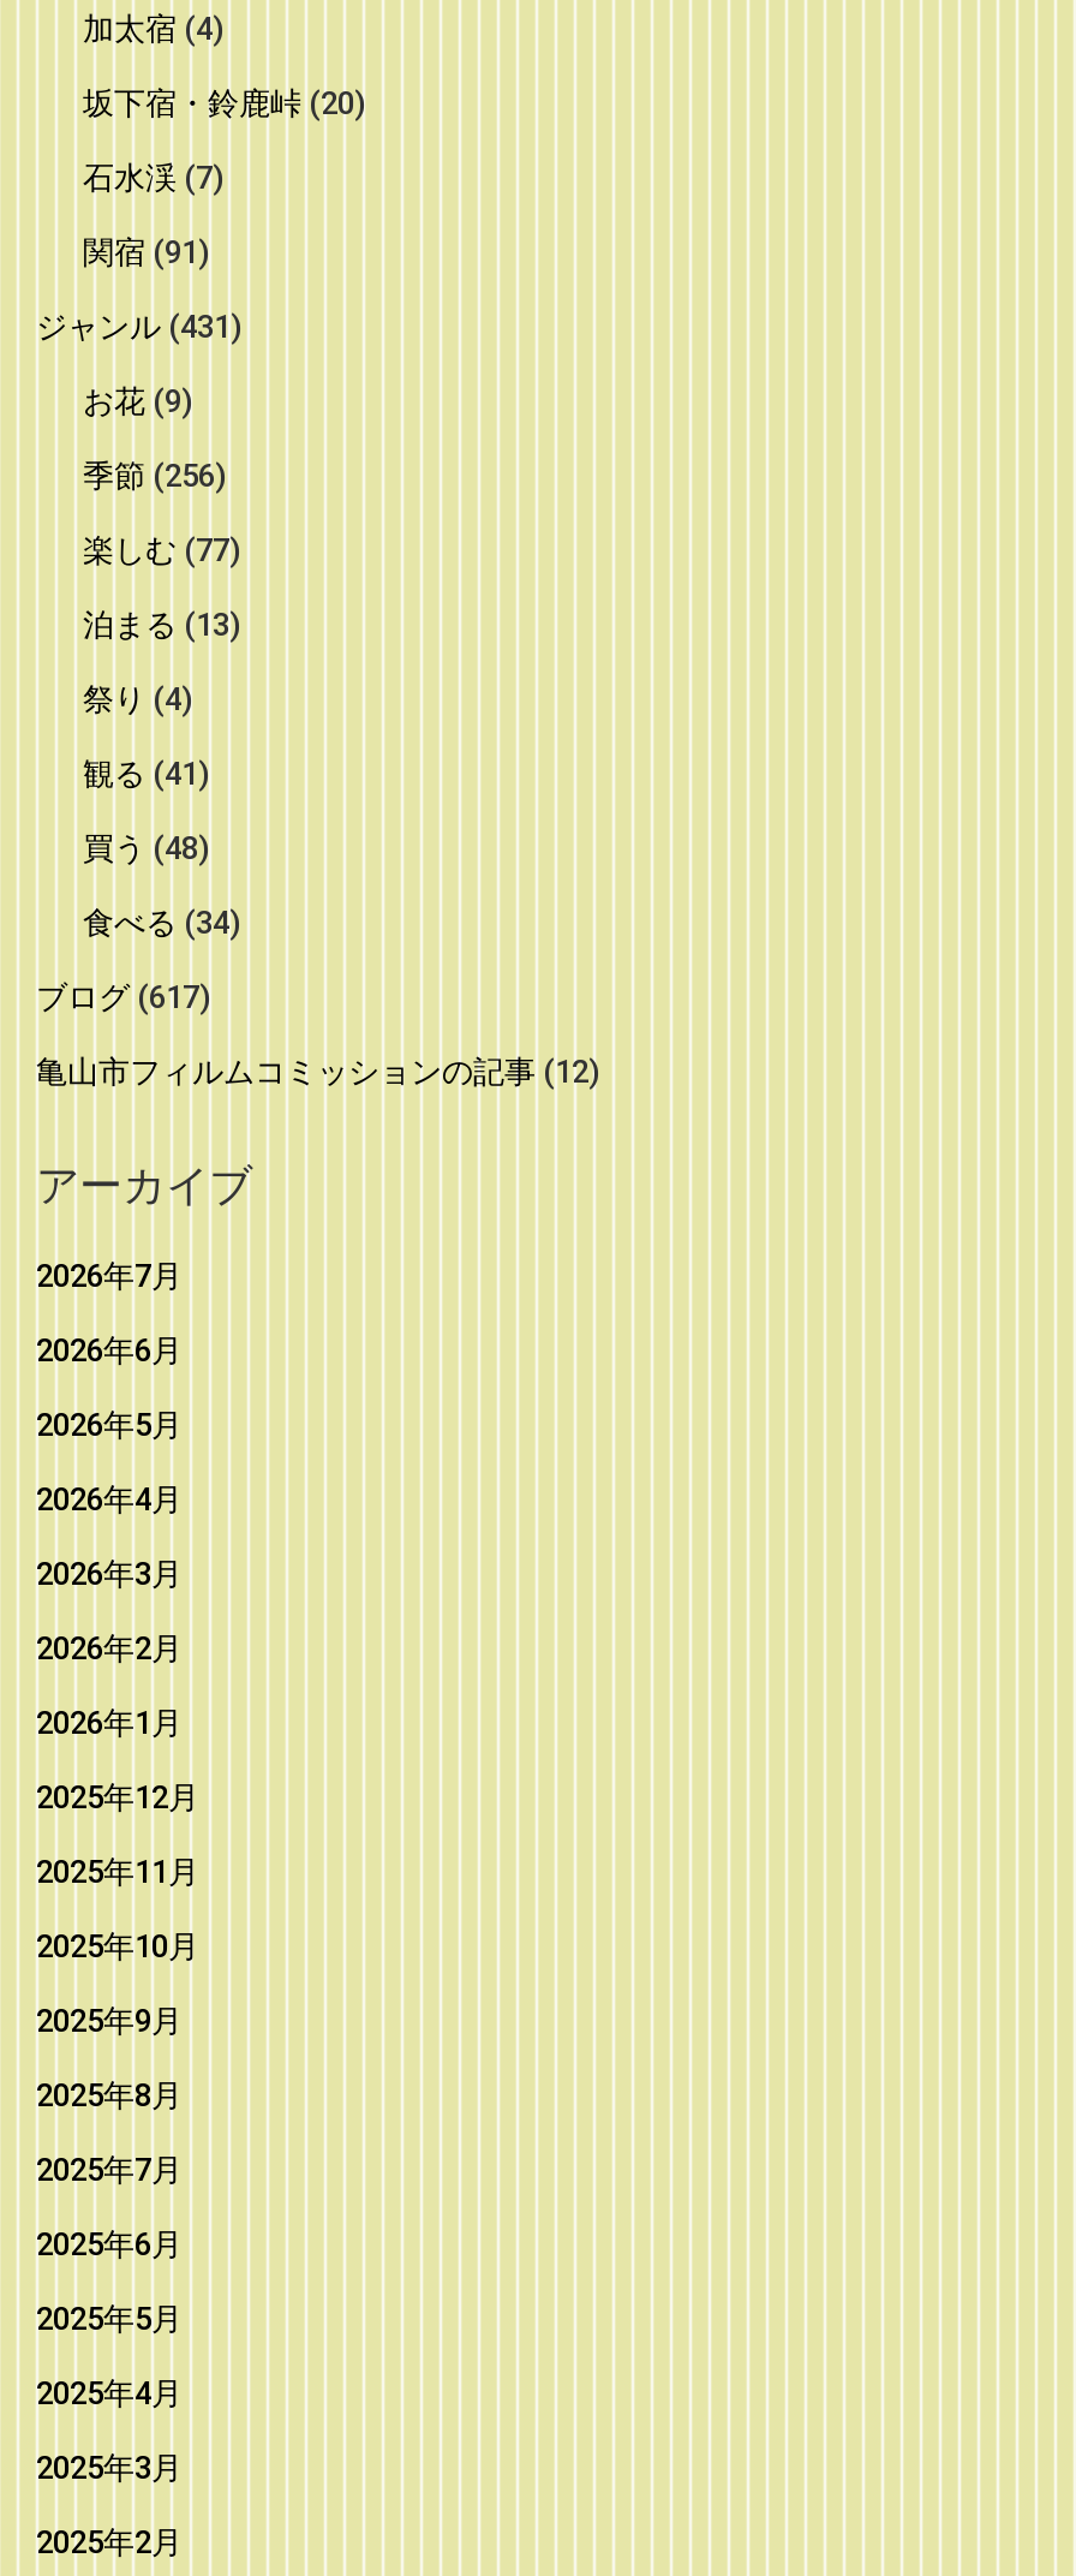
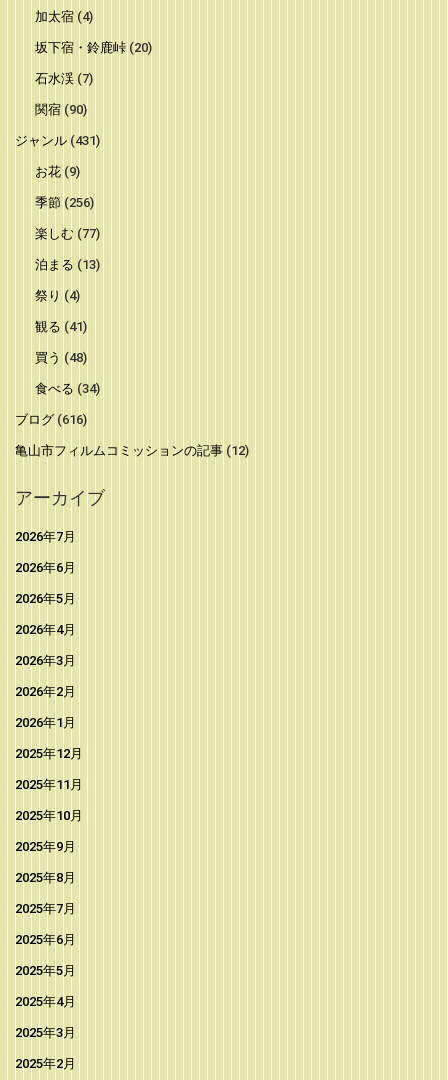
- 関宿(91)
+ 関宿(90)

- ブログ(617)
+ ブログ(616)
